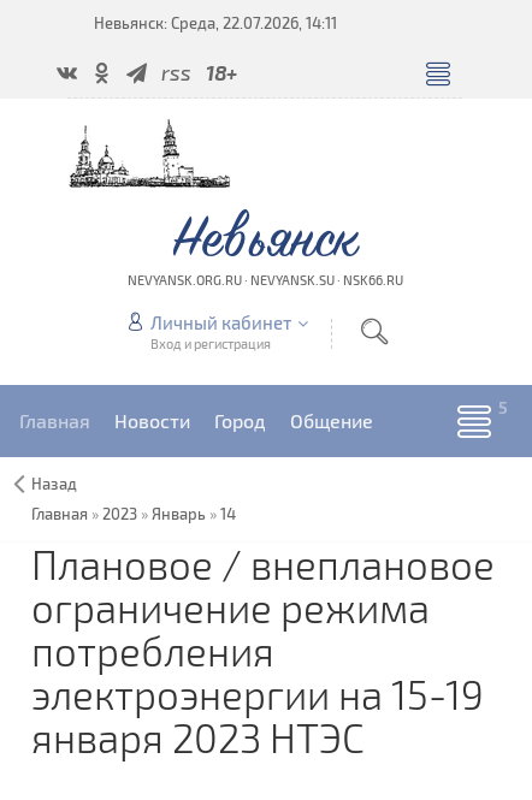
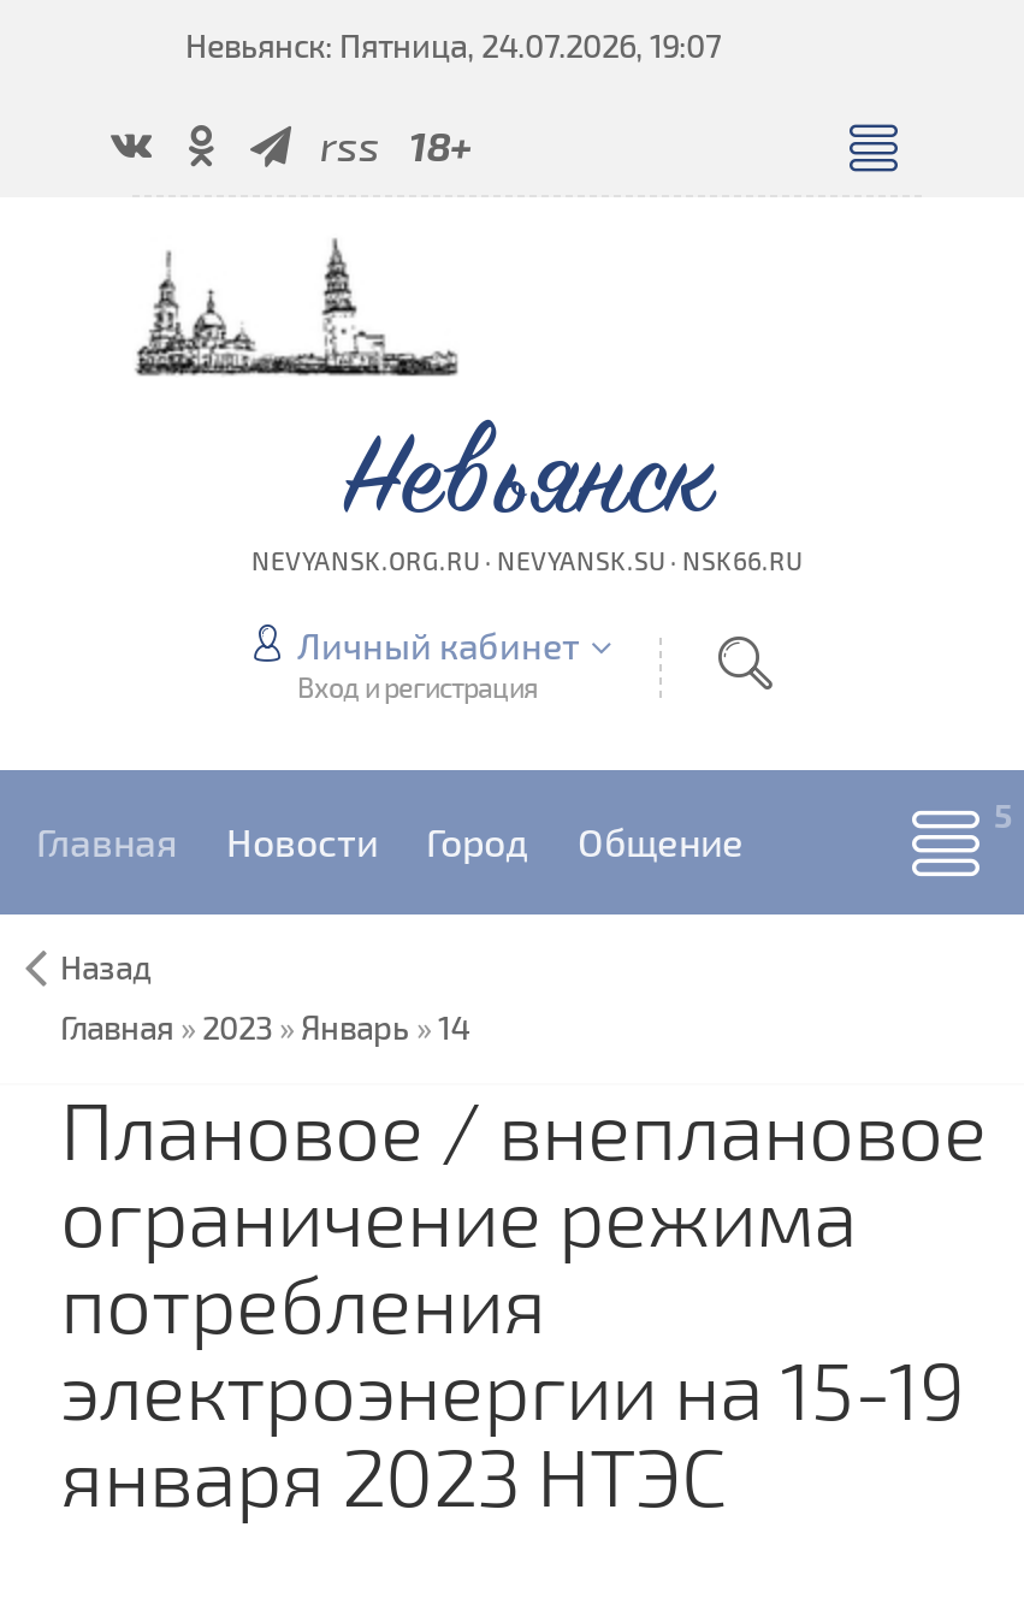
- Невьянск: Среда, 22.07.2026, 14:11
+ Невьянск: Пятница, 24.07.2026, 19:07
